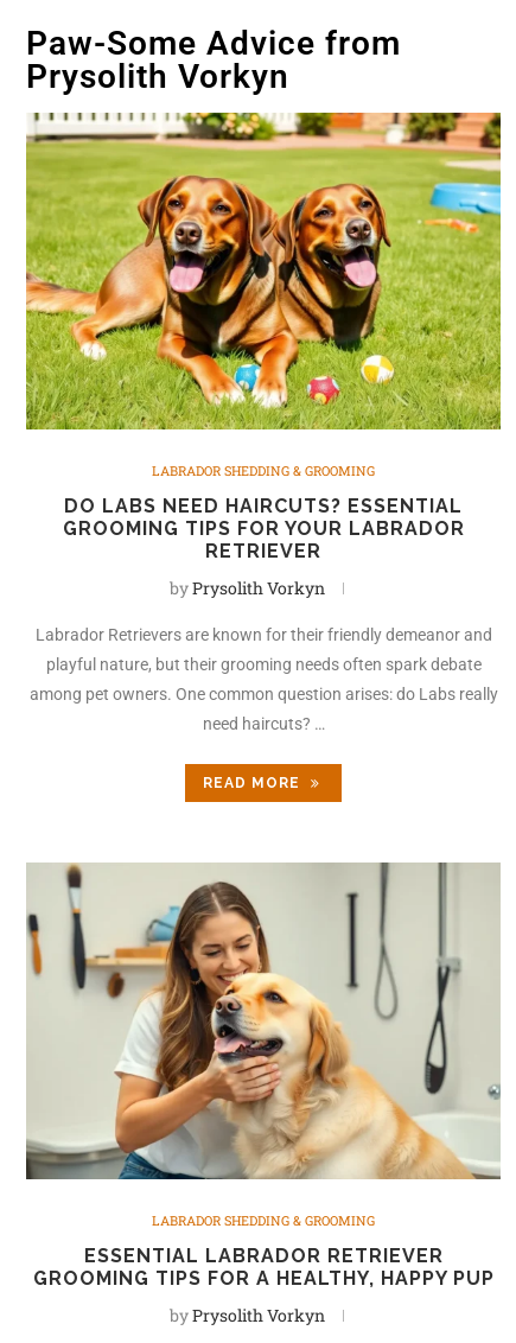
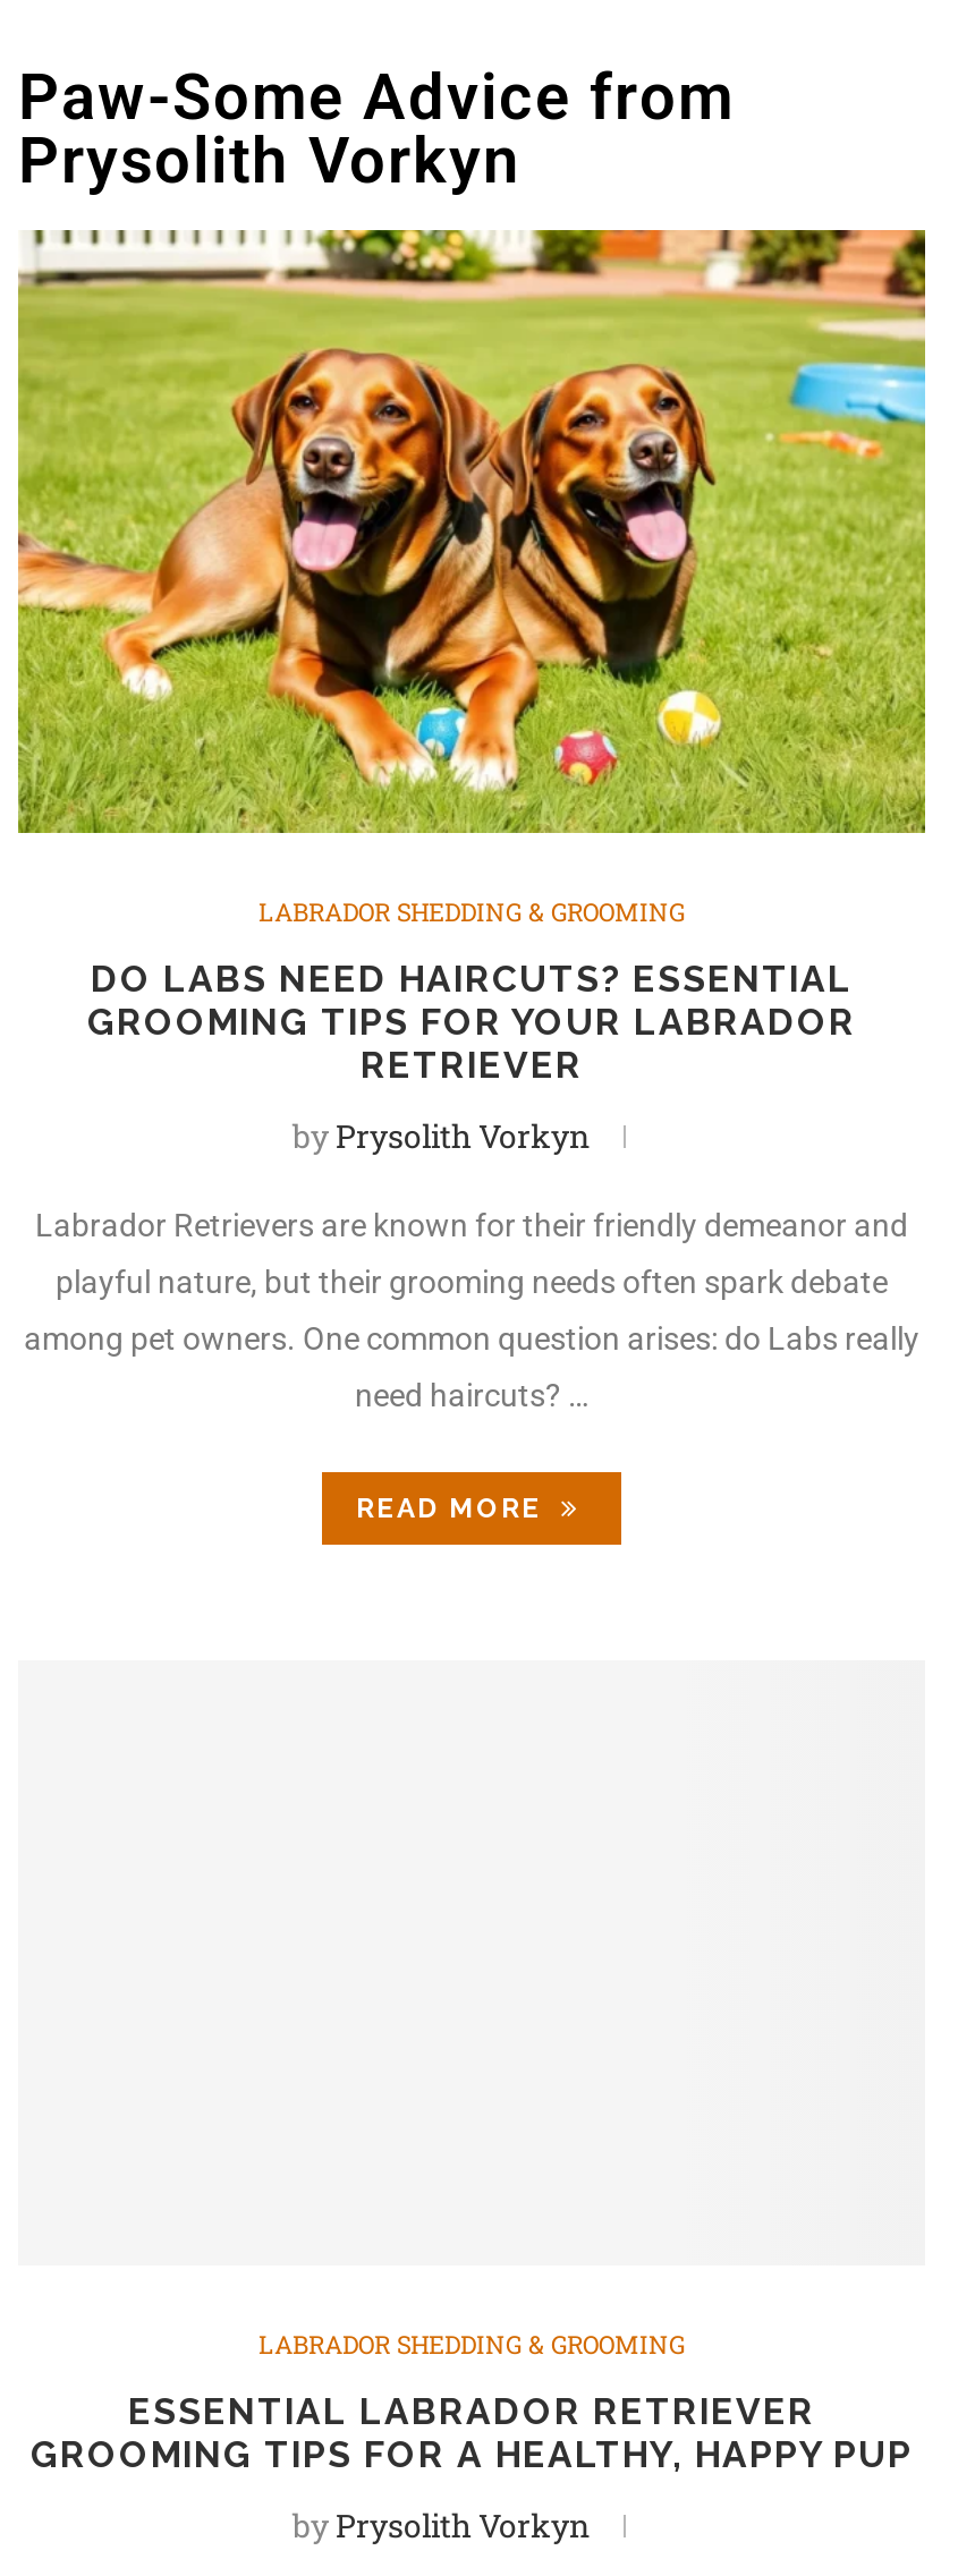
- [image]
